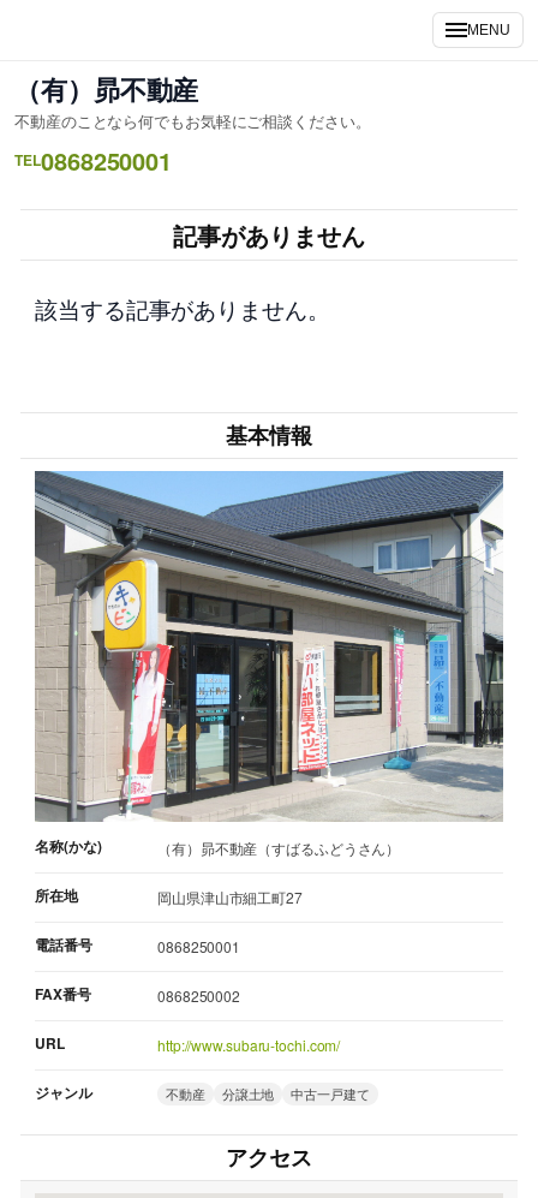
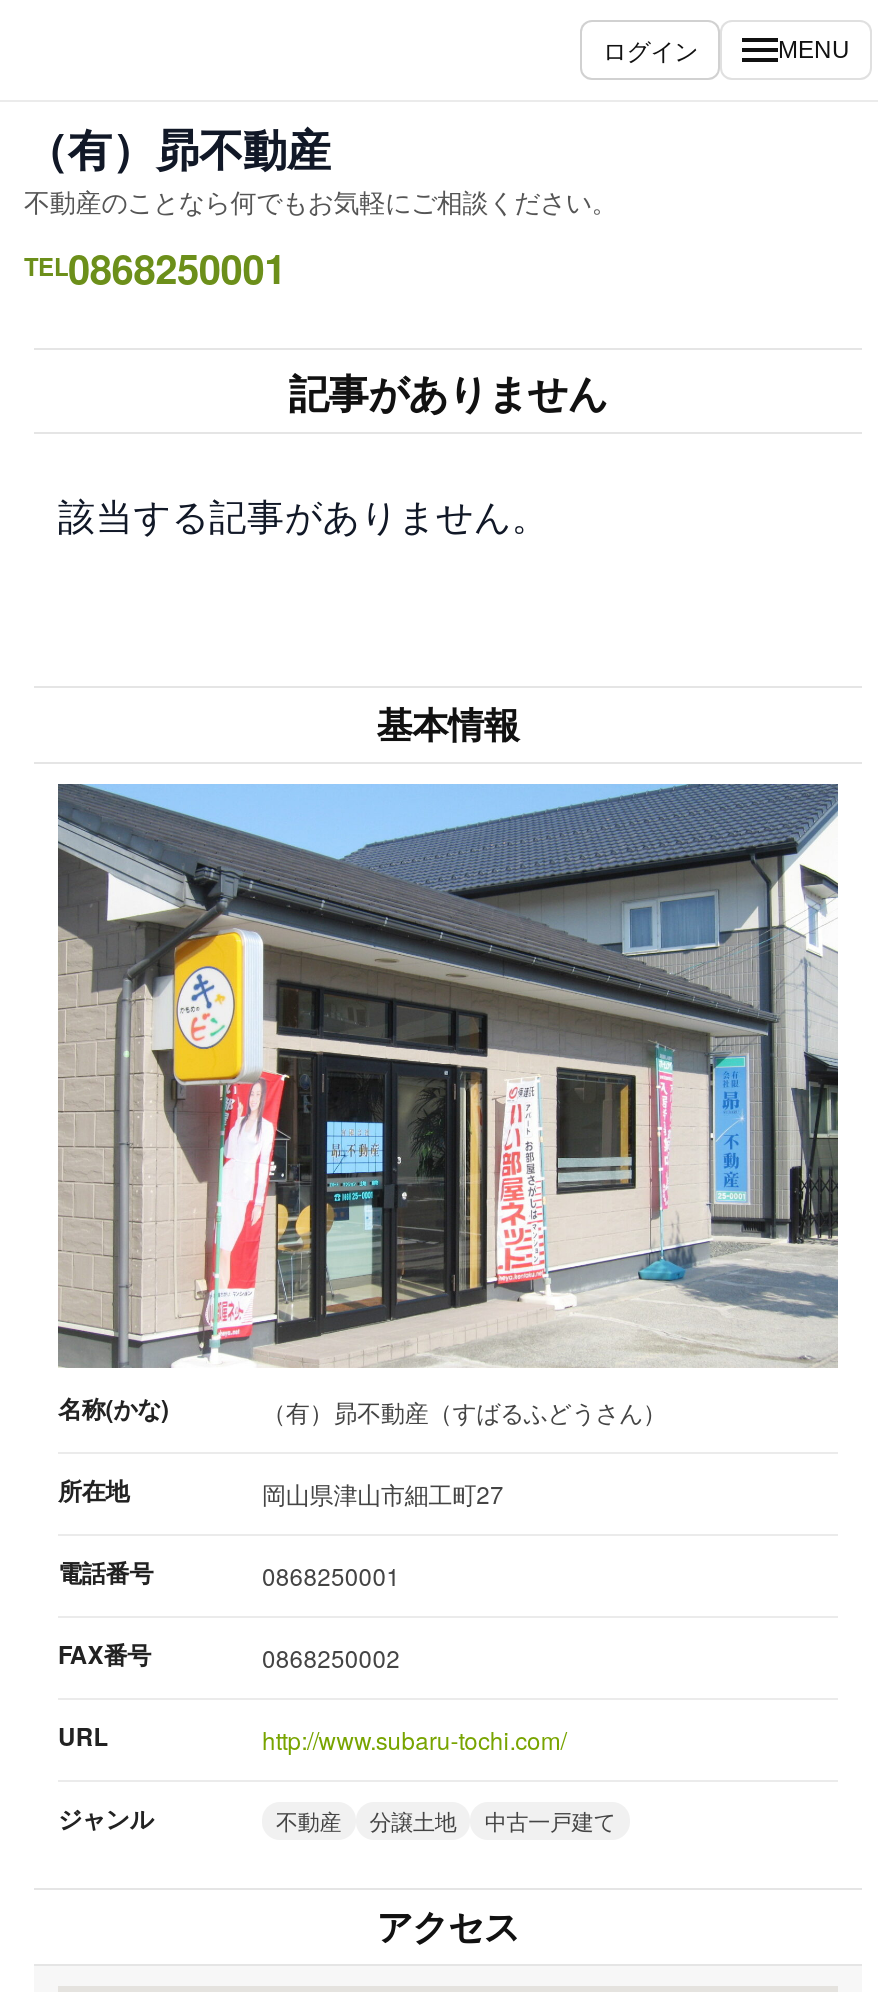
+ ログイン
